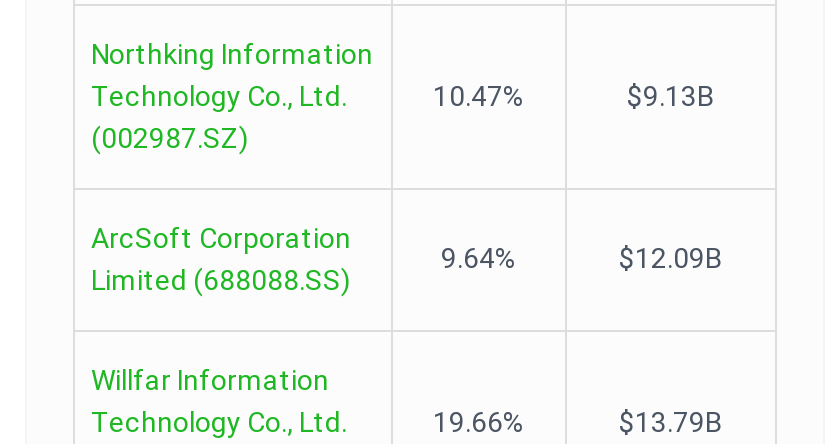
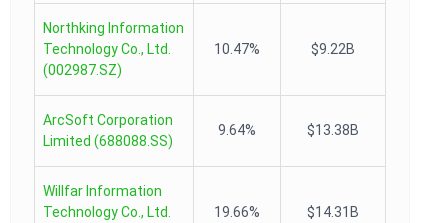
- $9.13B
+ $9.22B

- $12.09B
+ $13.38B

- $13.79B
+ $14.31B
